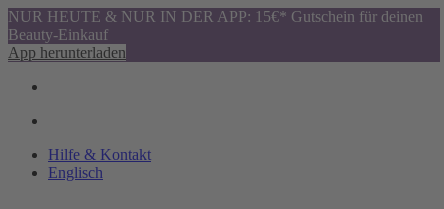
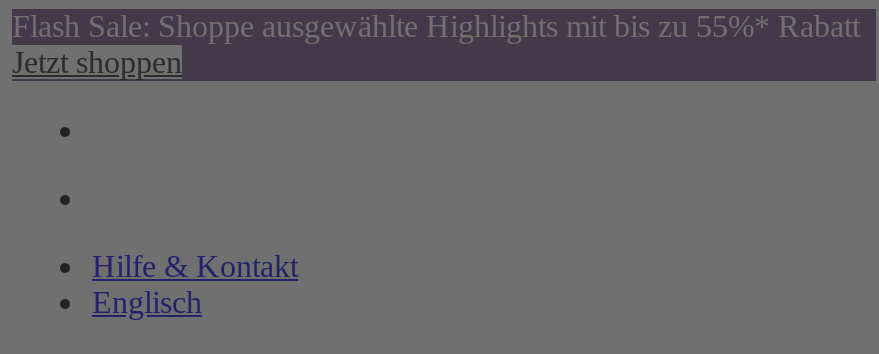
- NUR HEUTE & NUR IN DER APP: 15€* Gutschein für deinen
- Beauty-Einkauf
- App herunterladen
+ Flash Sale: Shoppe ausgewählte Highlights mit bis zu 55%* Rabatt
+ Jetzt shoppen
